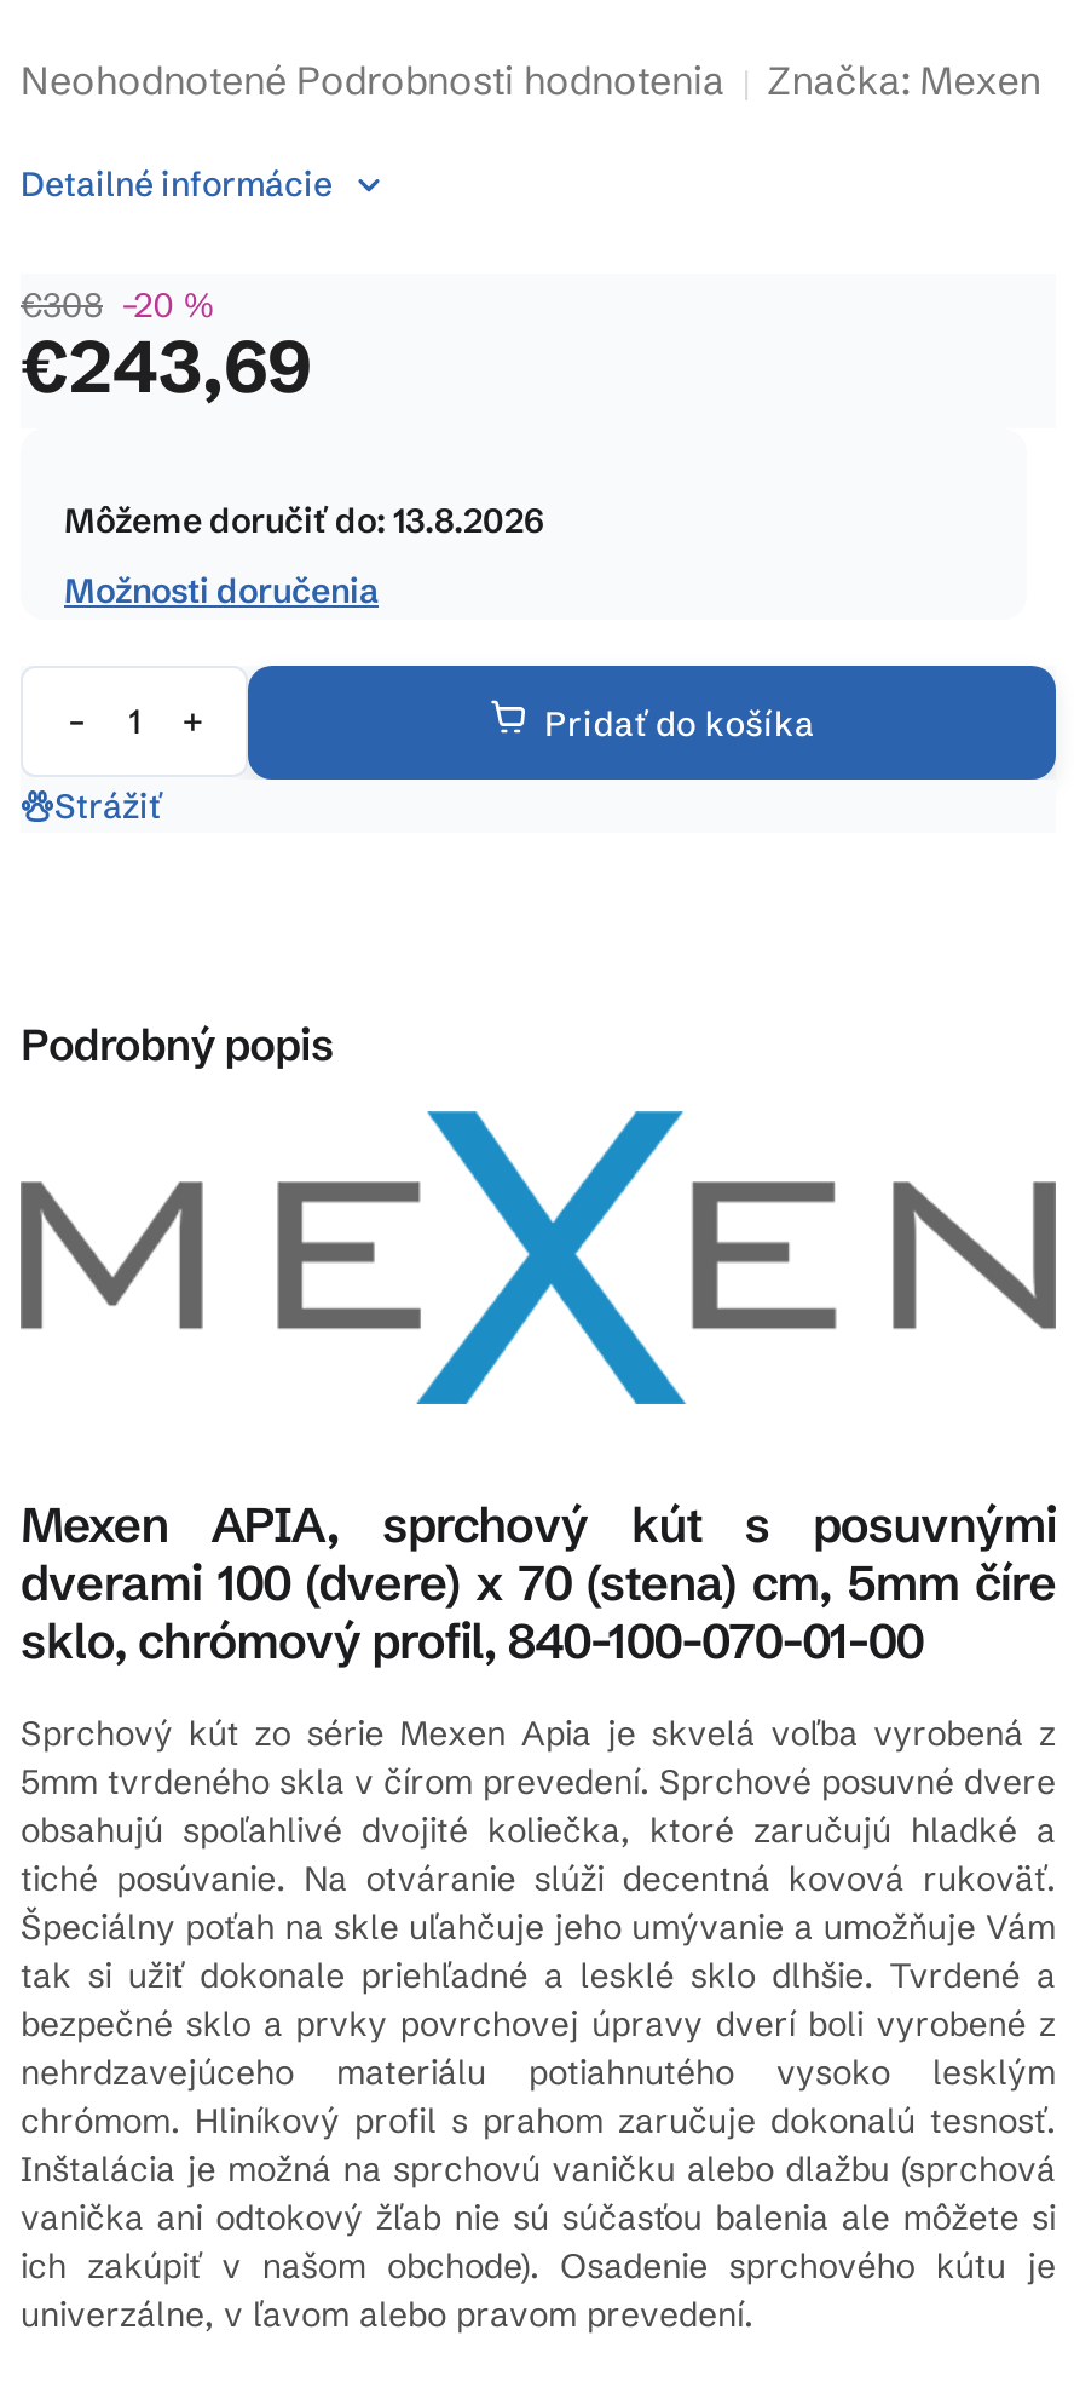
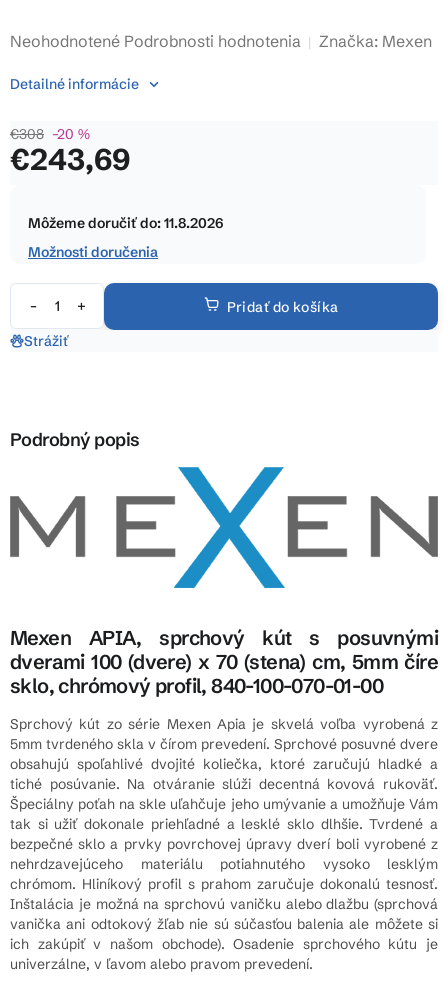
- Môžeme doručiť do: 13.8.2026
+ Môžeme doručiť do: 11.8.2026
